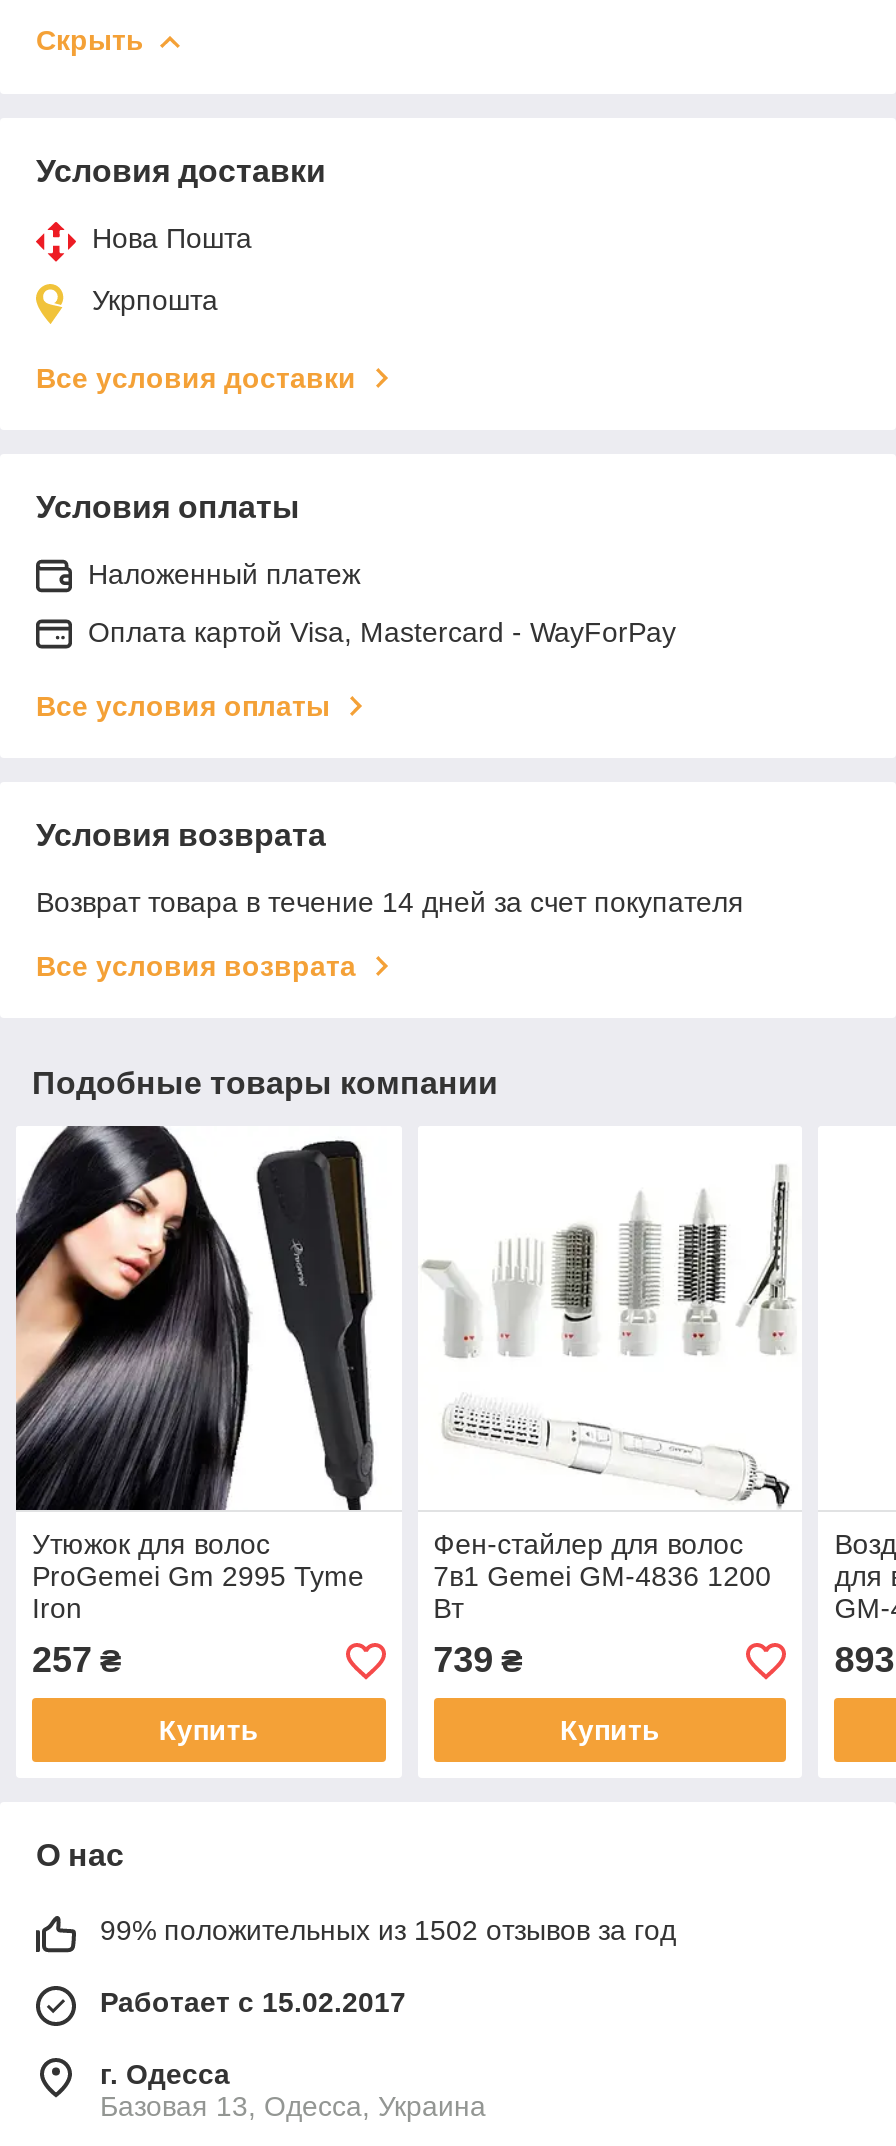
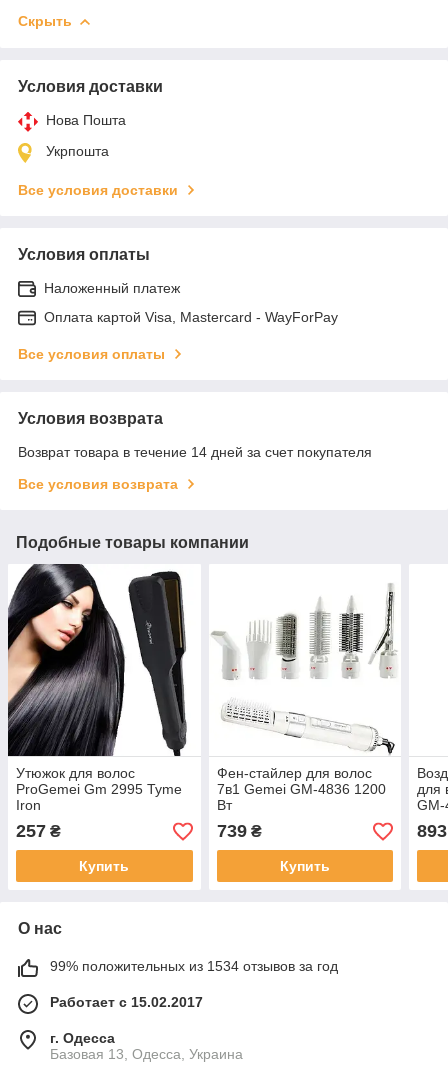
- 99% положительных из 1502 отзывов за год
+ 99% положительных из 1534 отзывов за год
